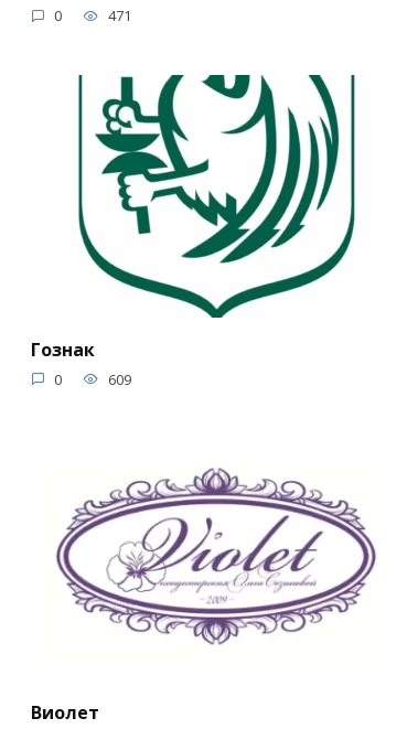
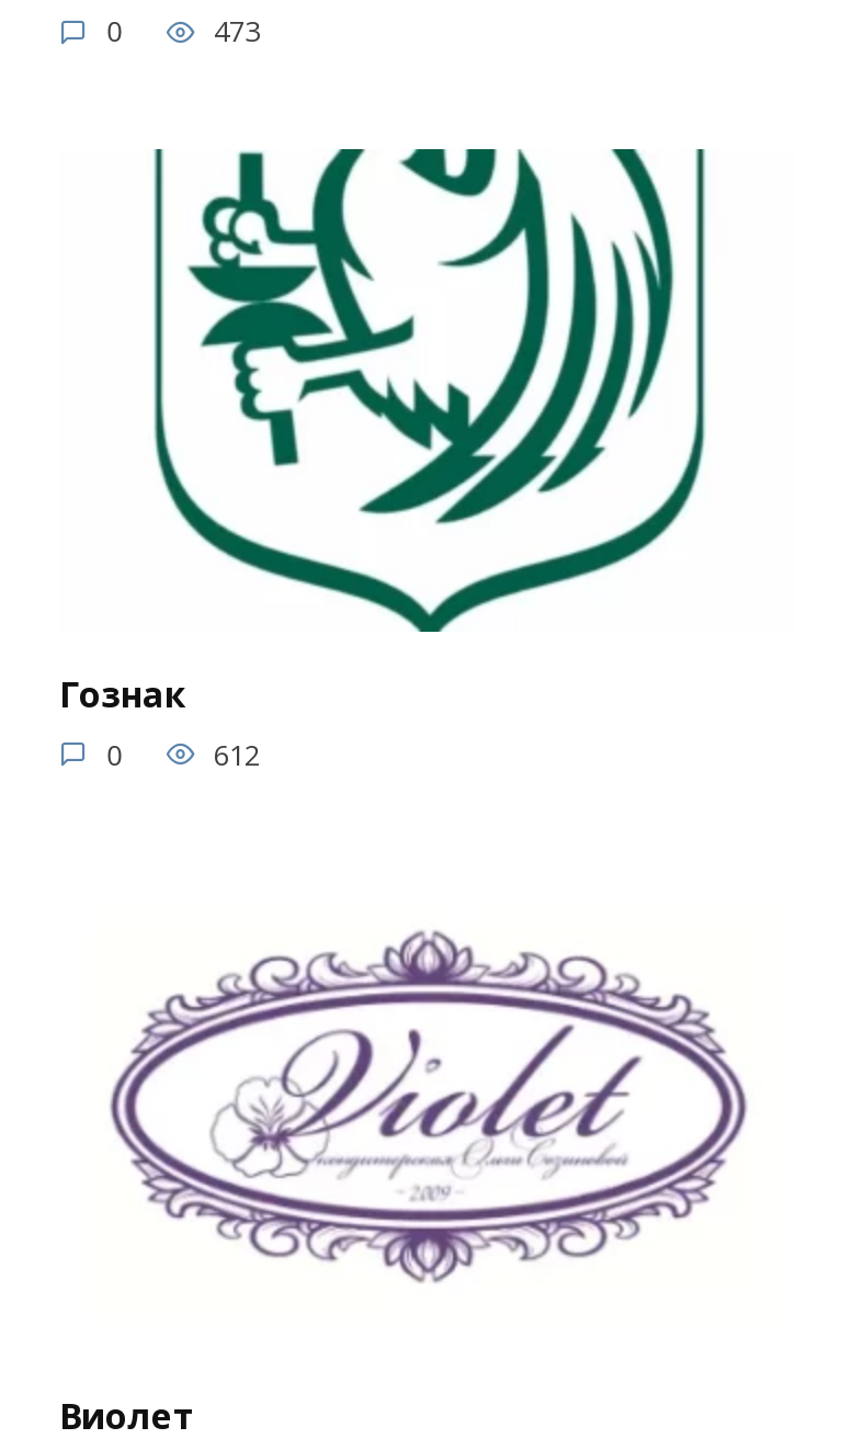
- 471
+ 473

- 609
+ 612
